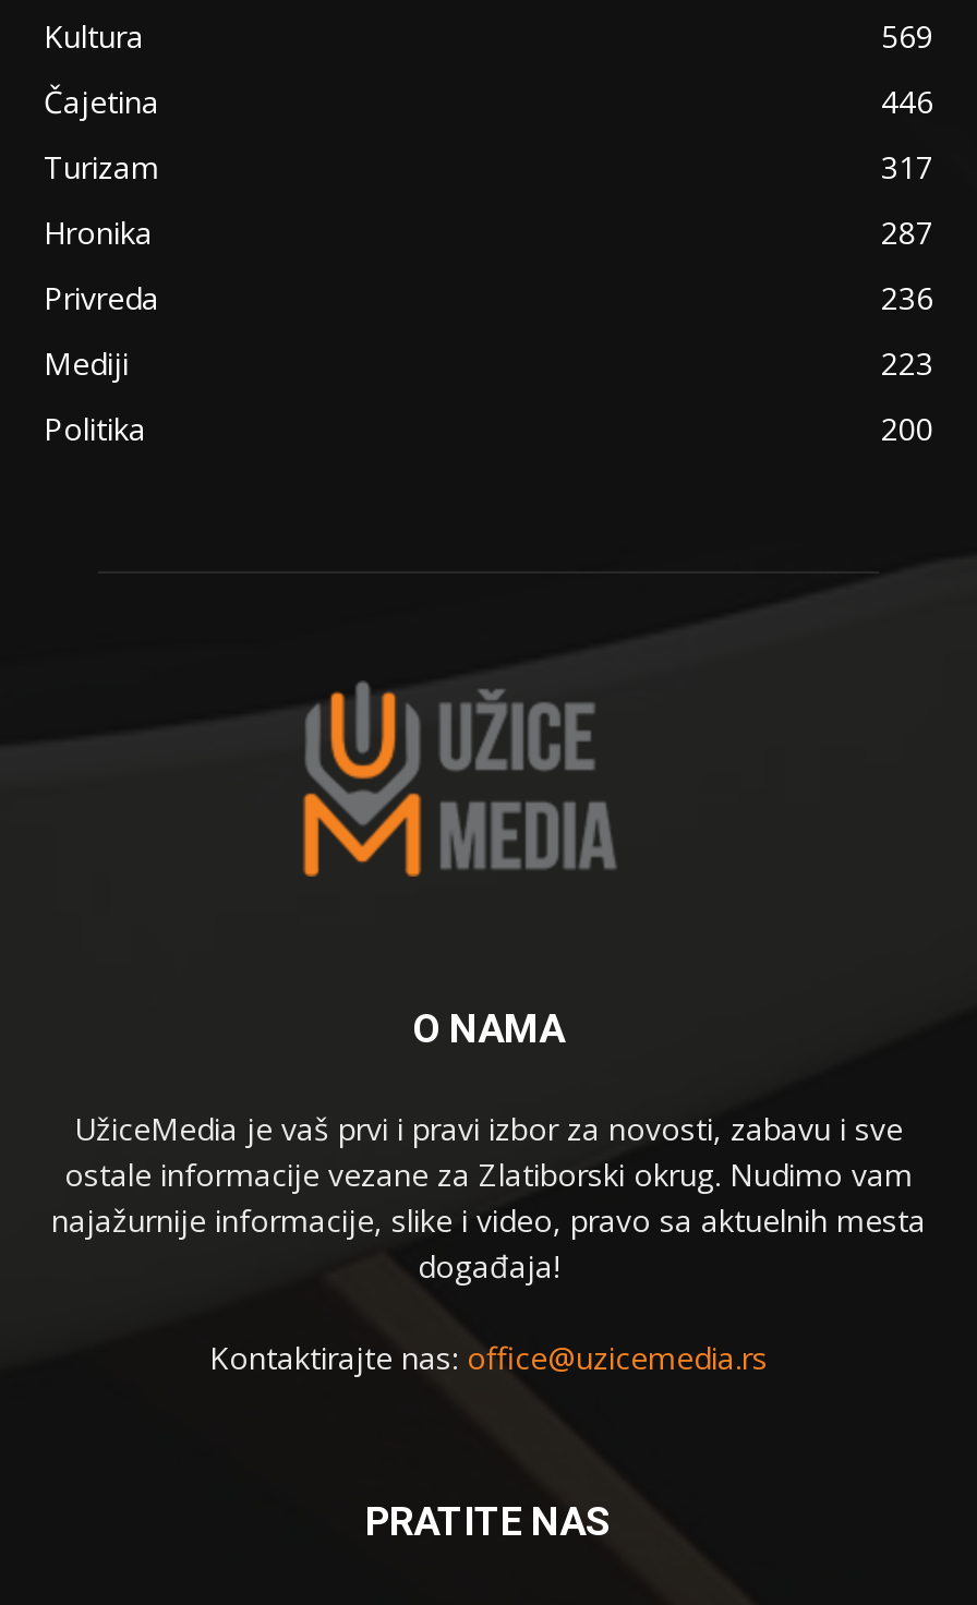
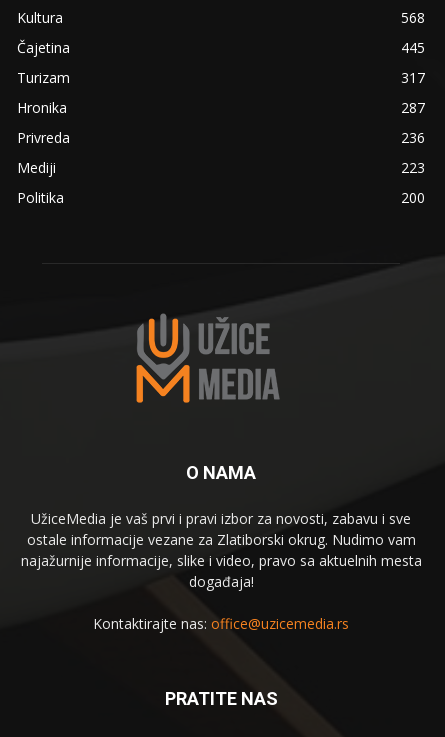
- 569
+ 568

- 446
+ 445
